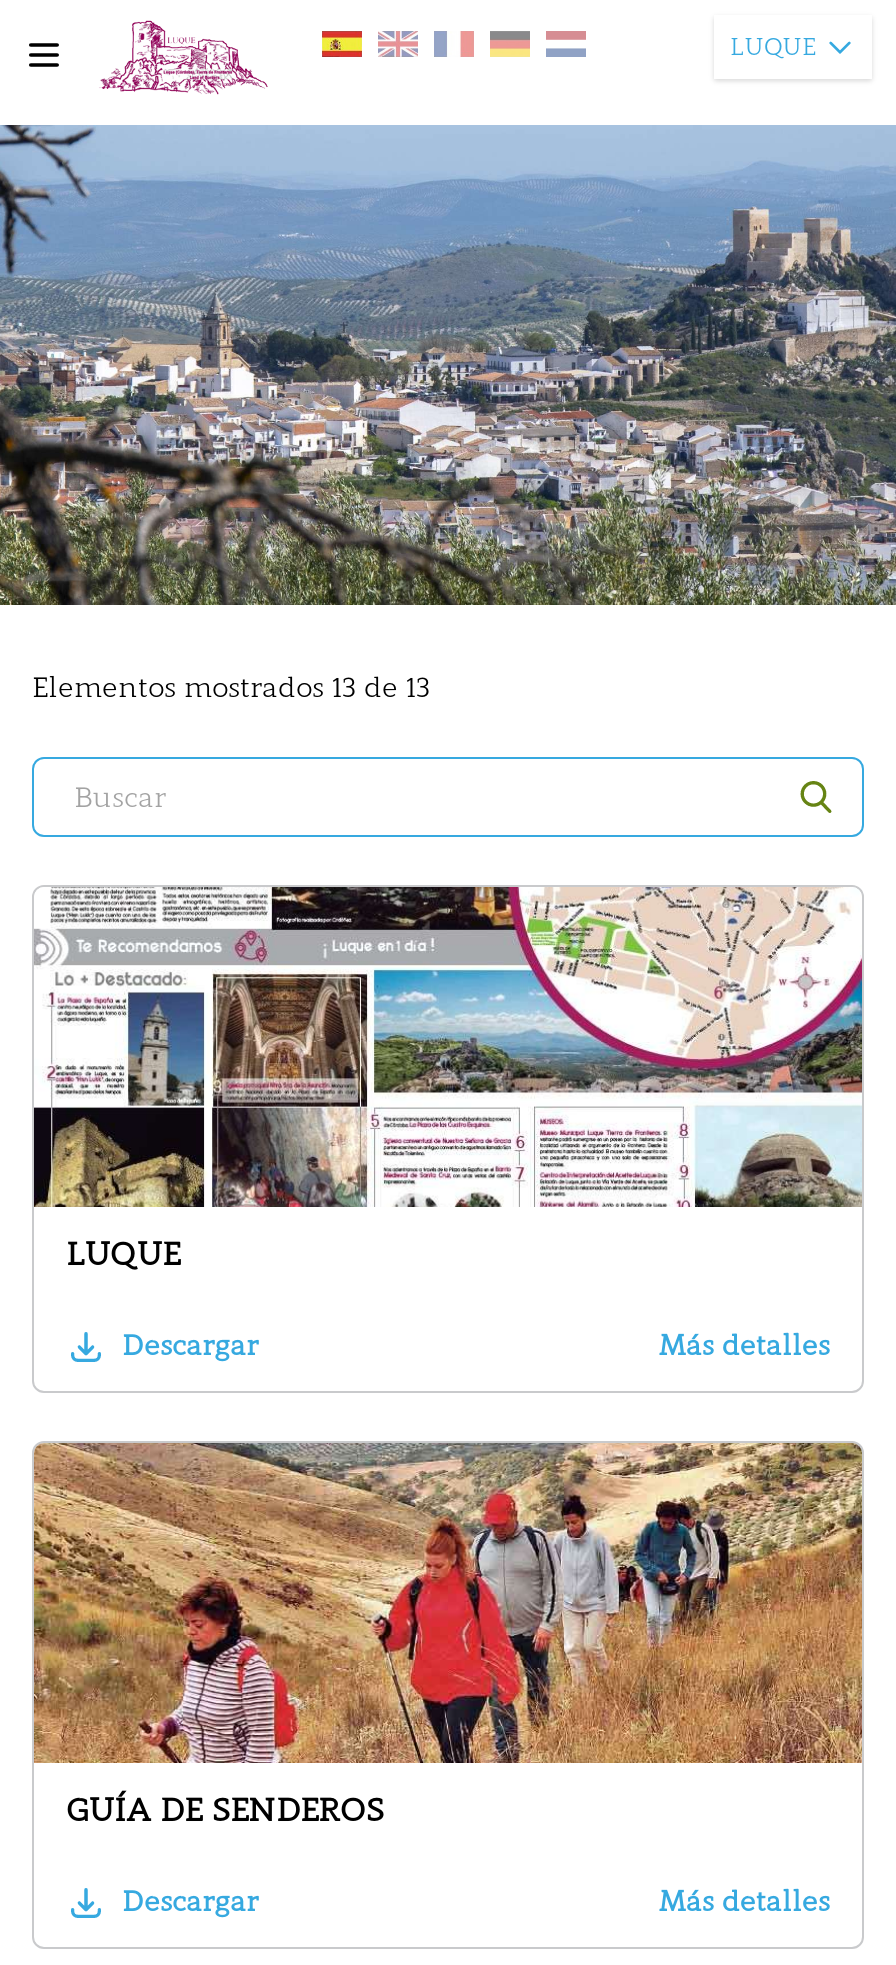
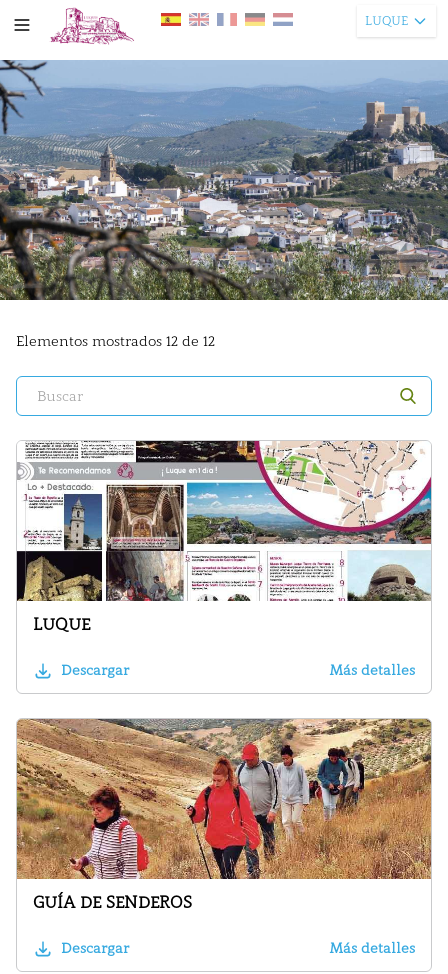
- Elementos mostrados 13 de 13
+ Elementos mostrados 12 de 12
